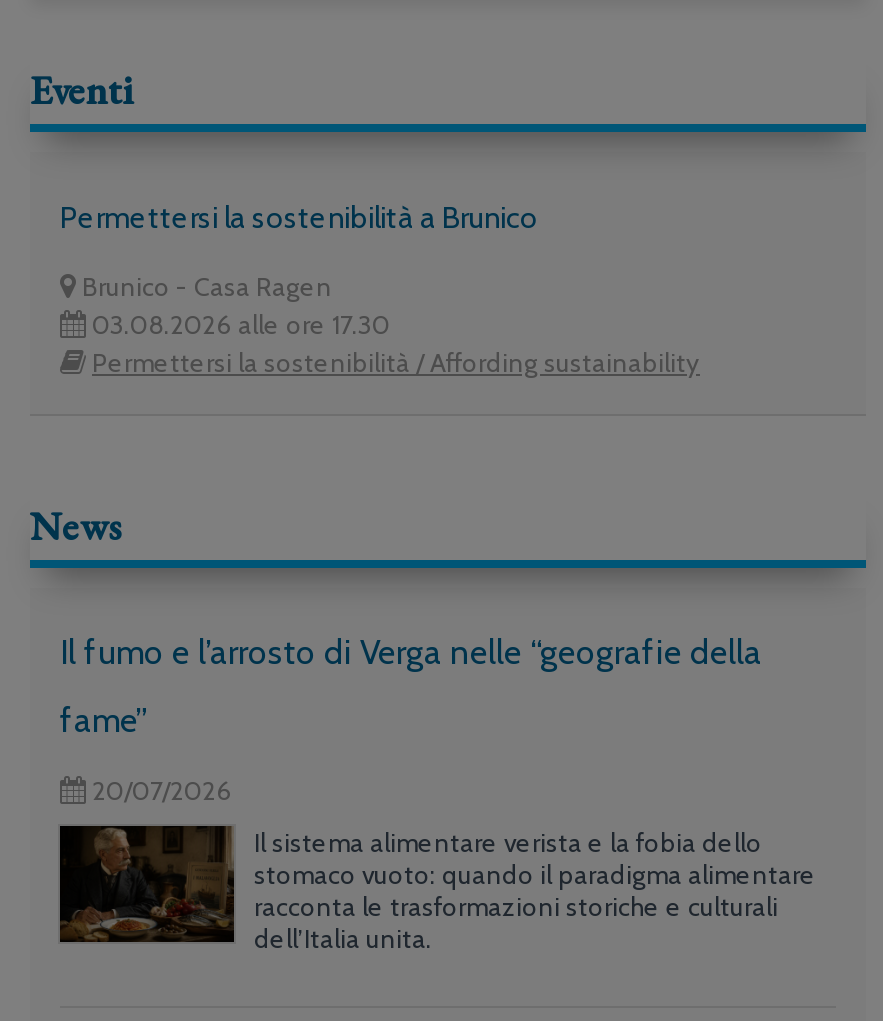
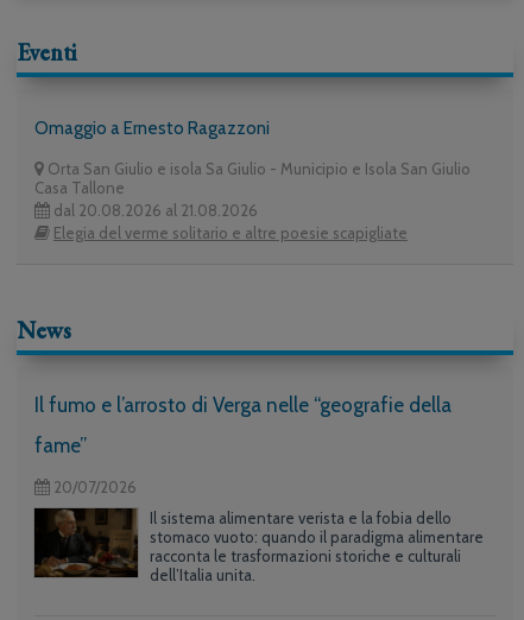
- Permettersi la sostenibilità a Brunico
+ Omaggio a Ernesto Ragazzoni

- Brunico - Casa Ragen
- 03.08.2026 alle ore 17.30
- Permettersi la sostenibilità / Affording sustainability
+ Orta San Giulio e isola Sa Giulio - Municipio e Isola San Giulio
+ Casa Tallone
+ dal 20.08.2026 al 21.08.2026
+ Elegia del verme solitario e altre poesie scapigliate
